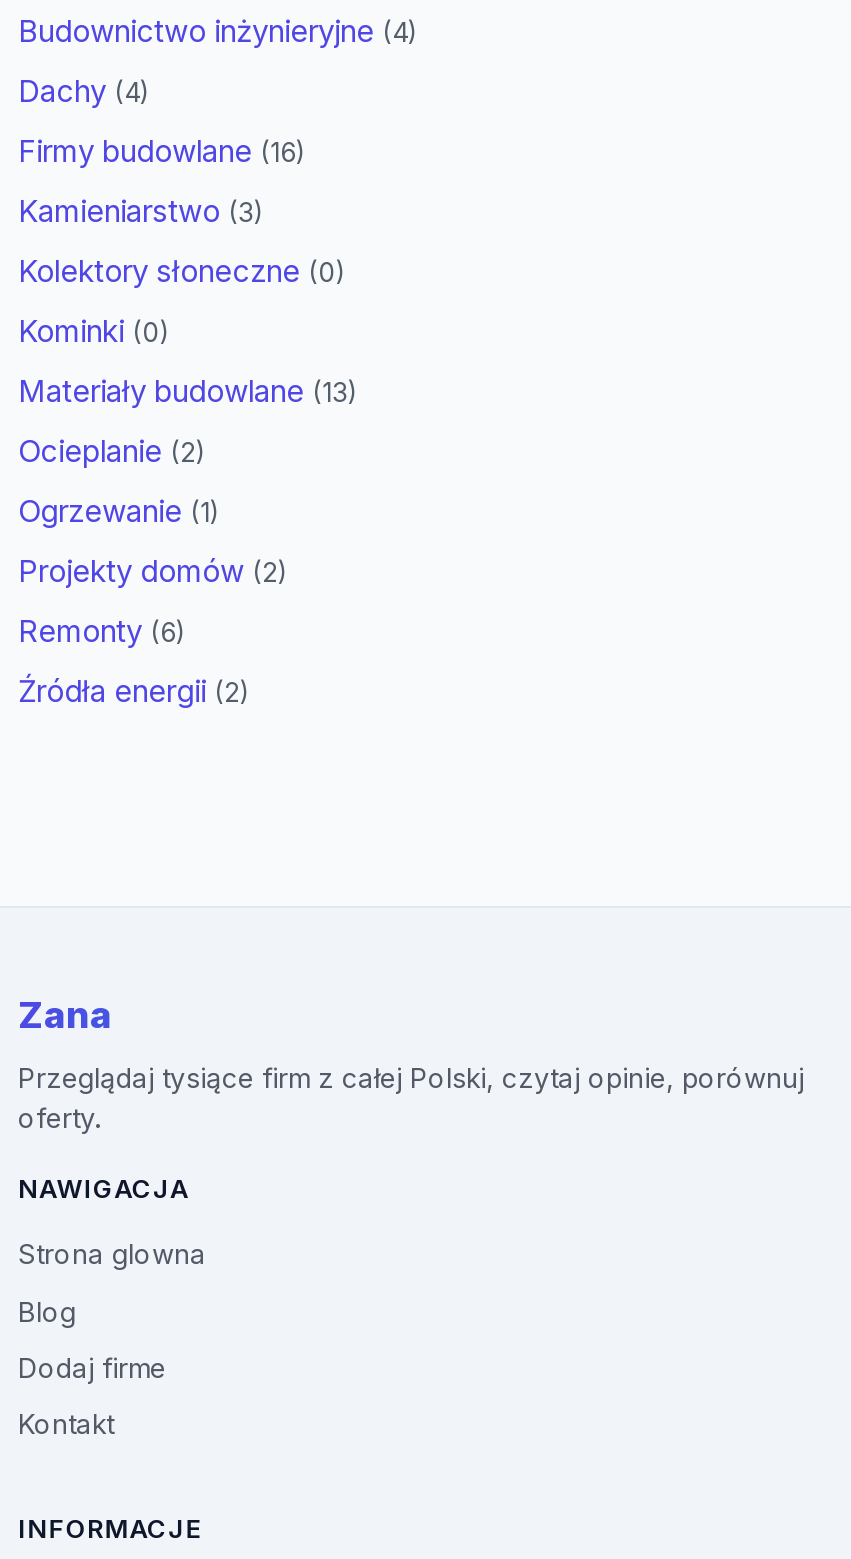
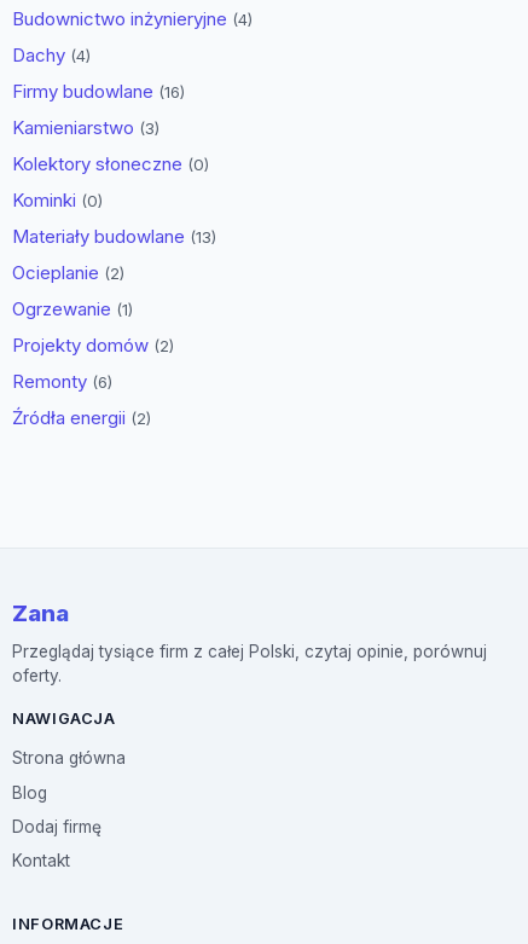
- Strona glowna
+ Strona główna

- Dodaj firme
+ Dodaj firmę
